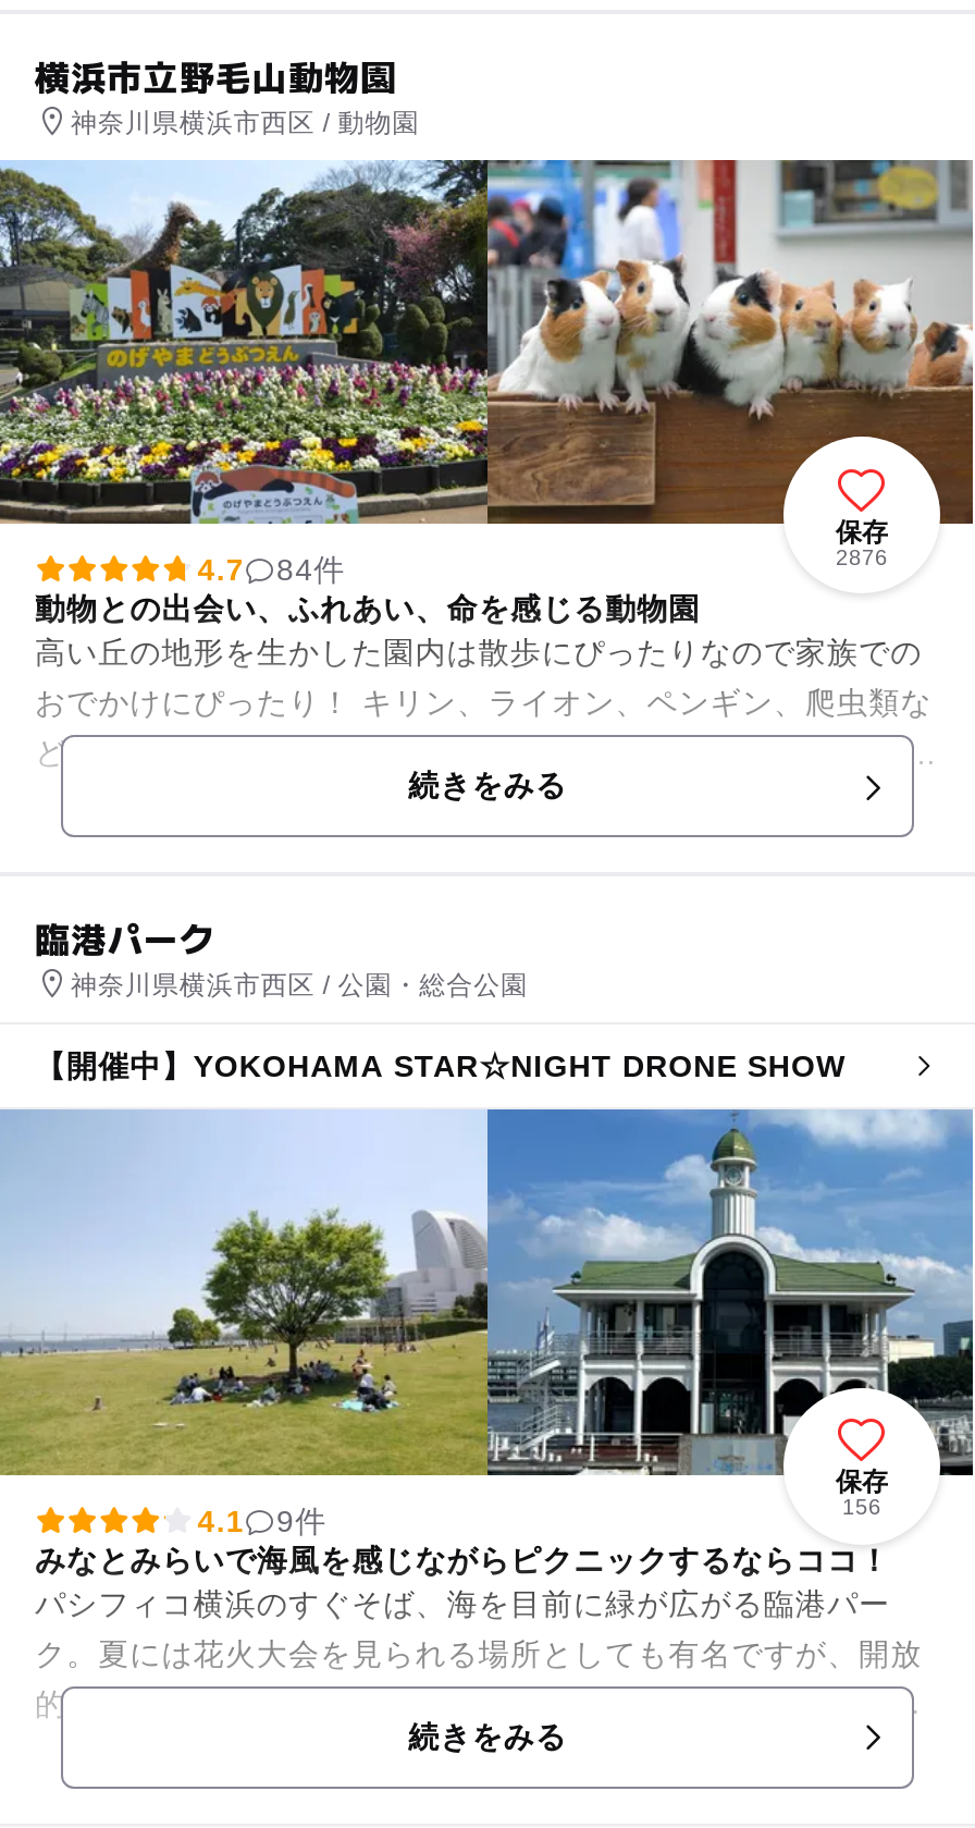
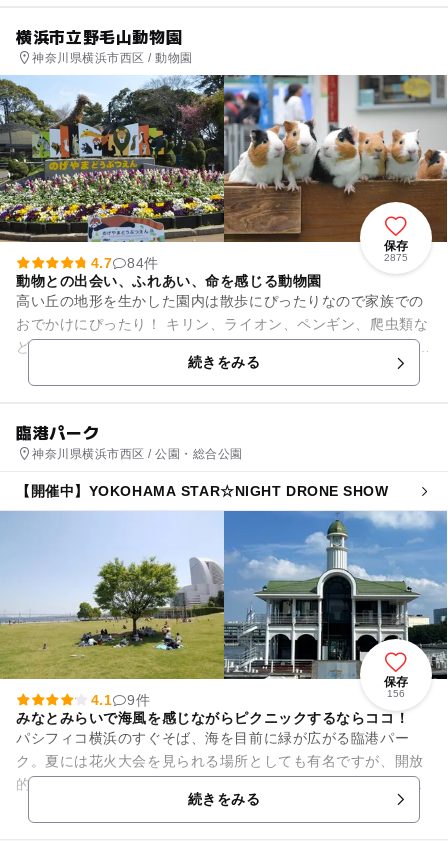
- 2876
+ 2875
